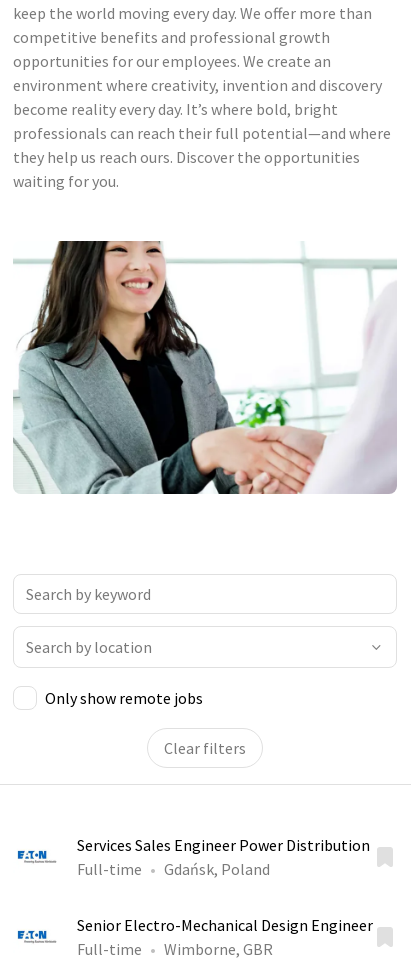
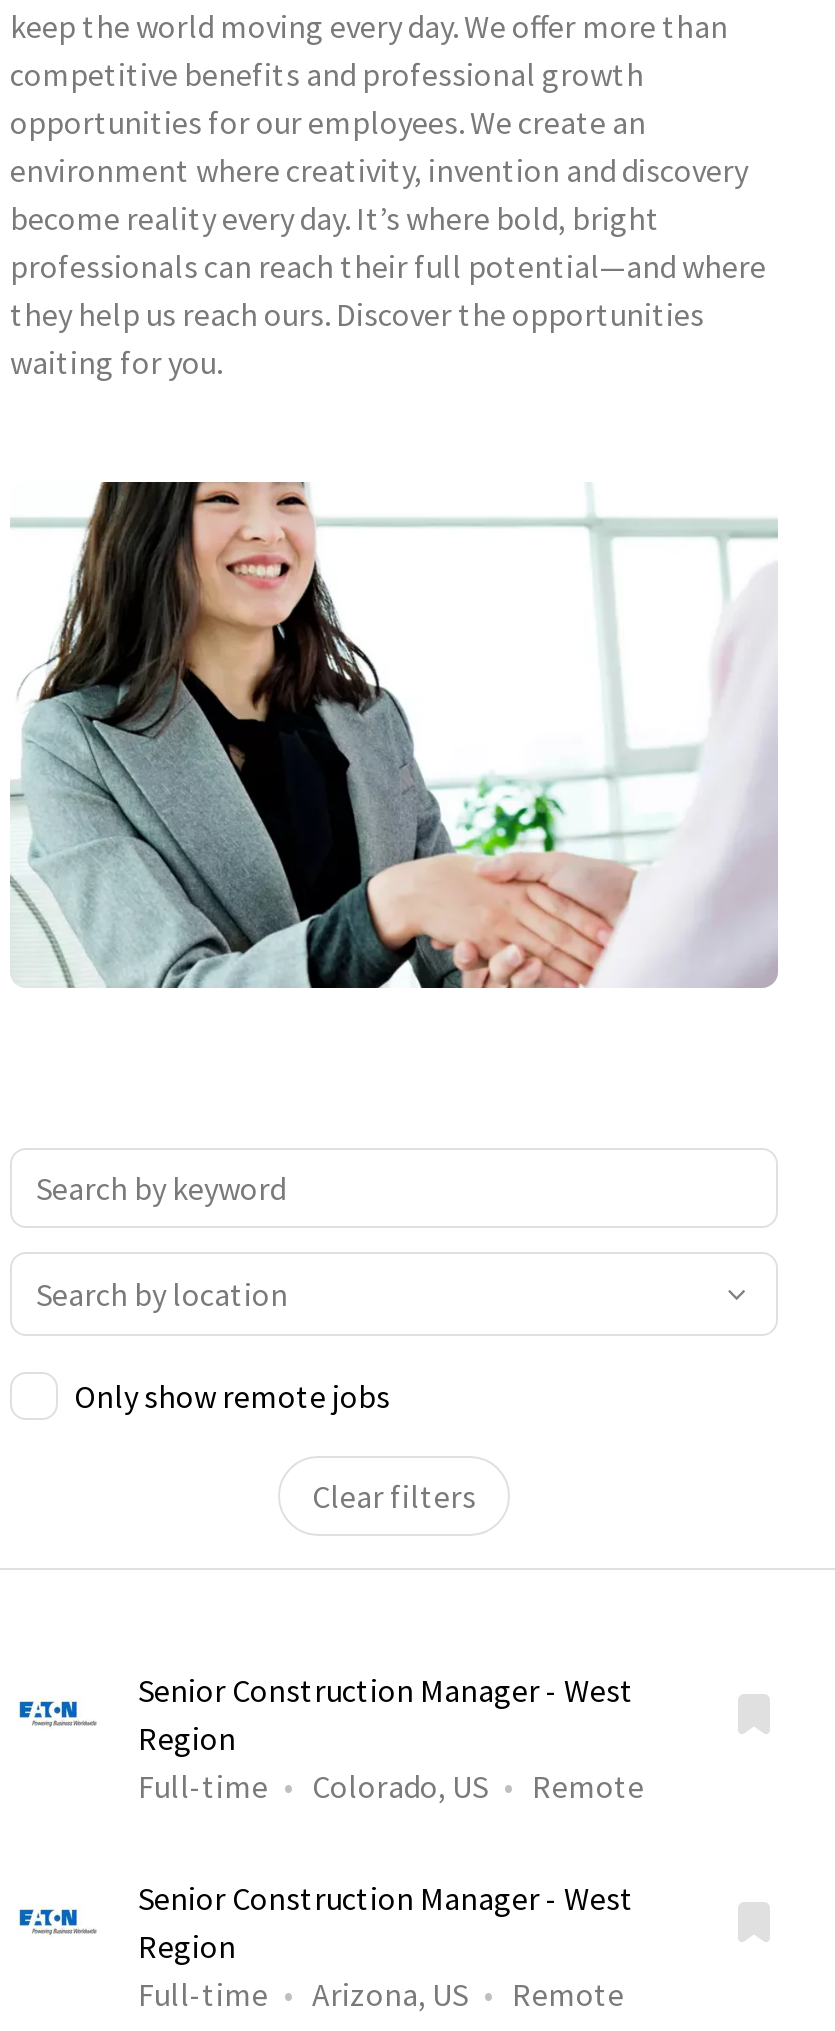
- Services Sales Engineer Power Distribution
+ Senior Construction Manager - West
+ Region

- Gdańsk, Poland
+ Colorado, US
+ Remote

- Senior Electro-Mechanical Design Engineer
+ Senior Construction Manager - West
+ Region

- Wimborne, GBR
+ Arizona, US
+ Remote
